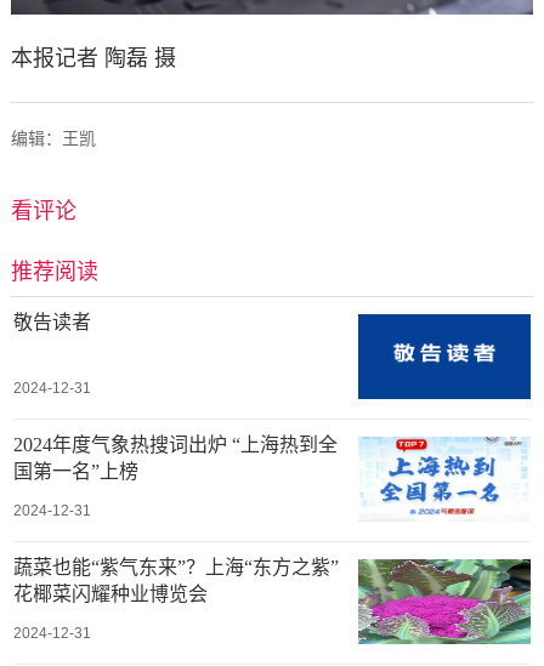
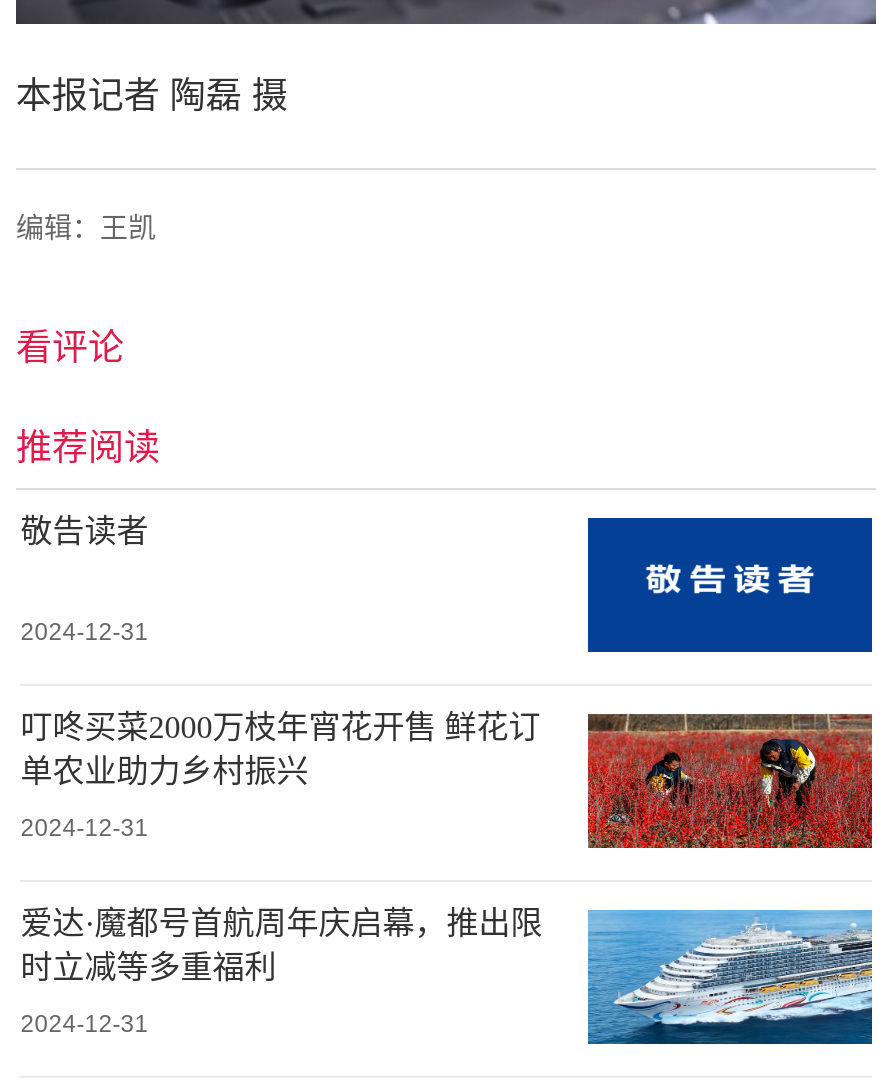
- [image]
- 2024年度气象热搜词出炉 “上海热到全
- 国第一名”上榜
+ [image]
+ 叮咚买菜2000万枝年宵花开售 鲜花订
+ 单农业助力乡村振兴

- [image]
- 蔬菜也能“紫气东来”？上海“东方之紫”
- 花椰菜闪耀种业博览会
+ [image]
+ 爱达·魔都号首航周年庆启幕，推出限
+ 时立减等多重福利
